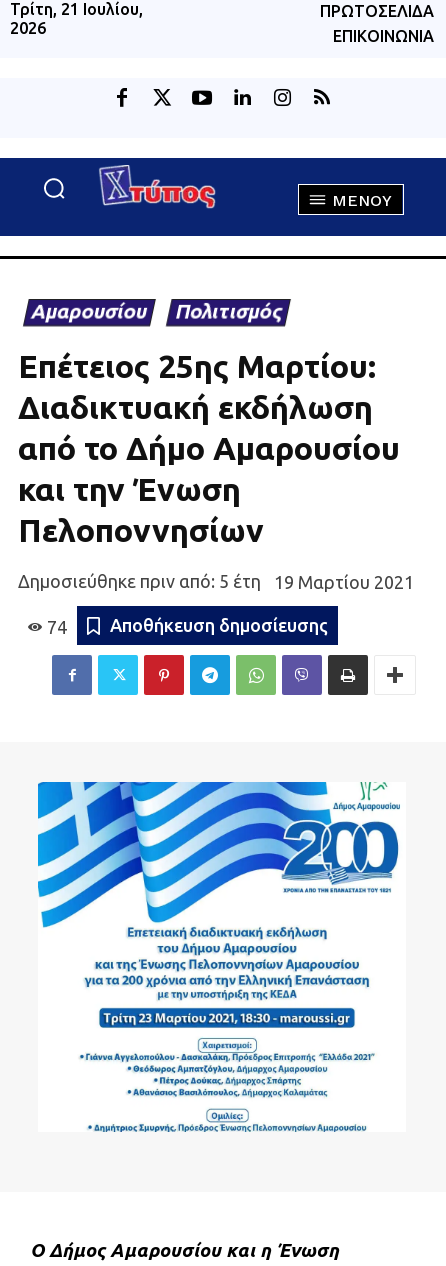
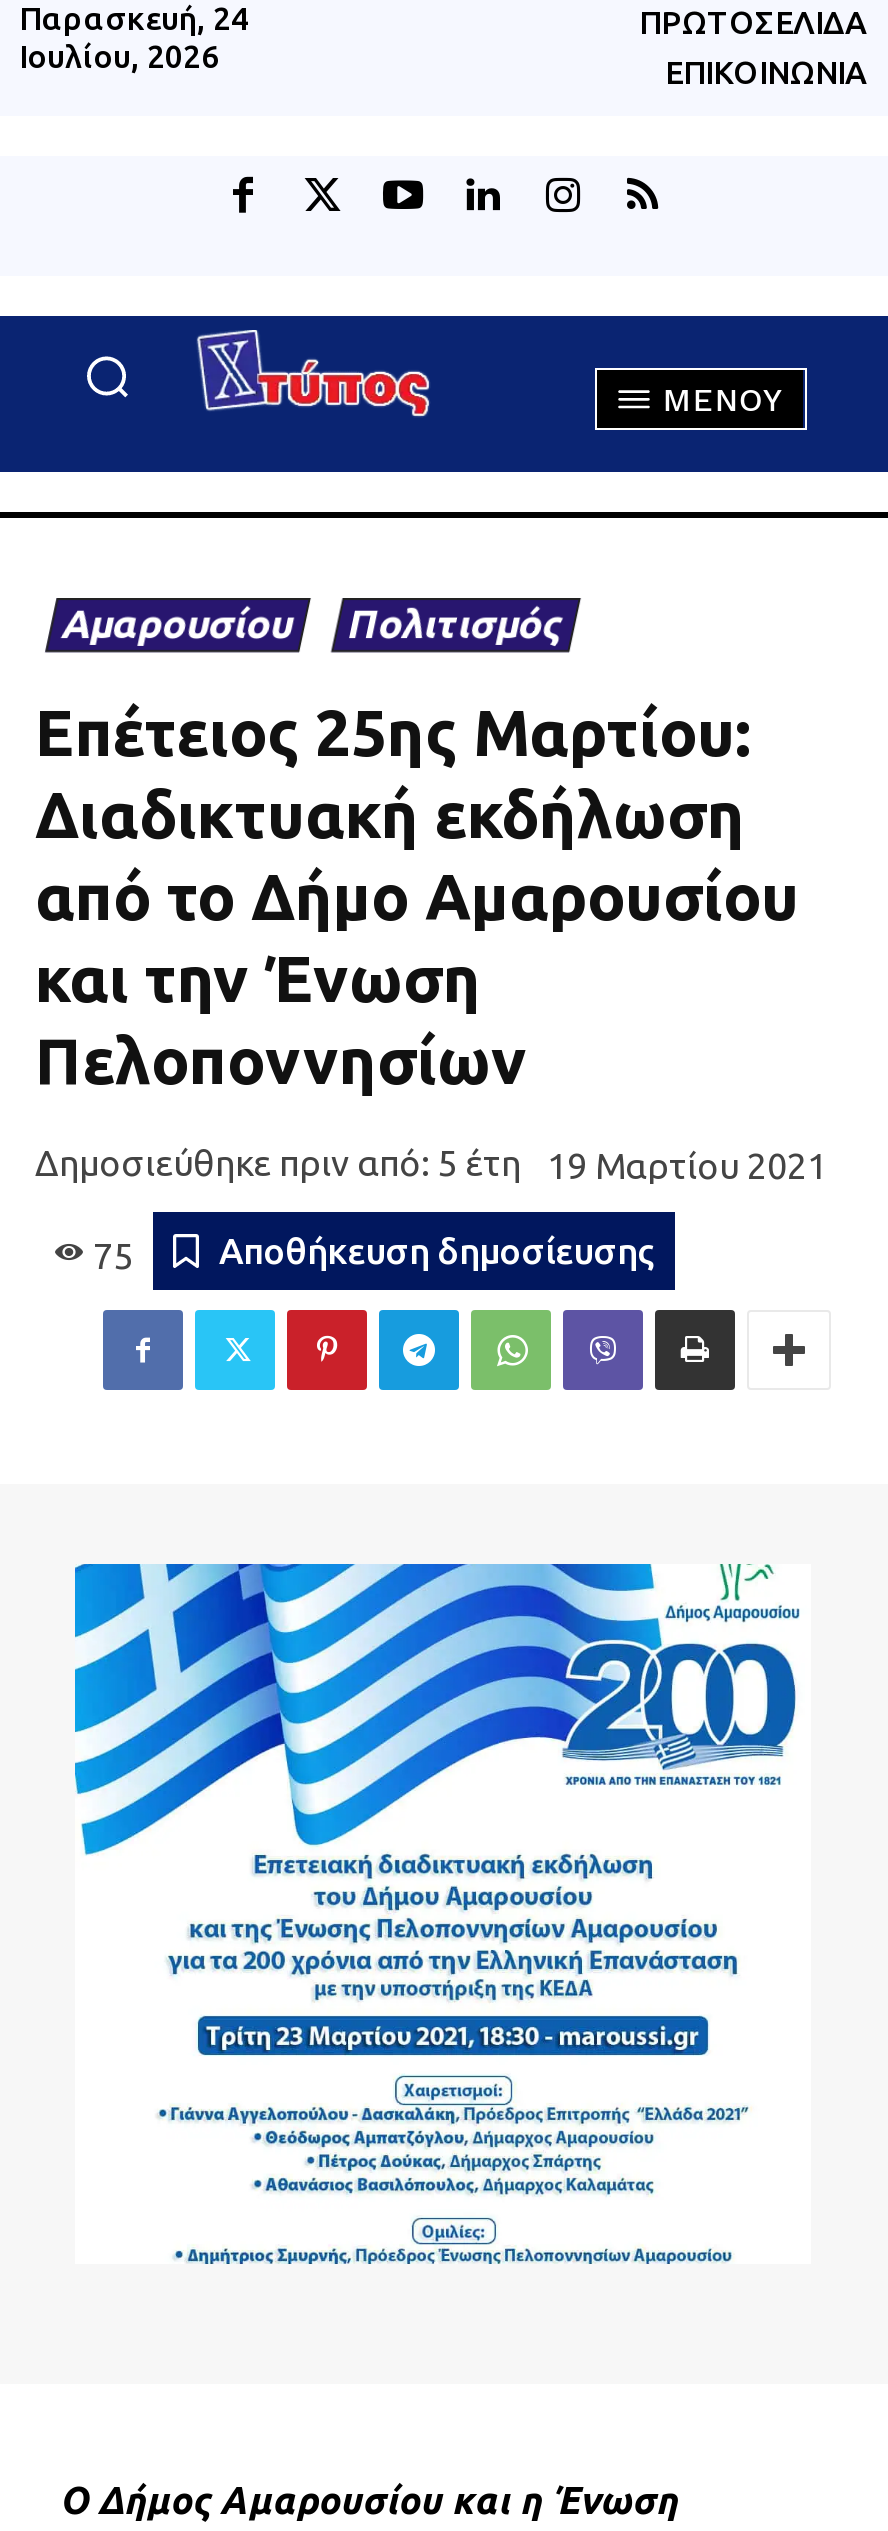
- Τρίτη, 21 Ιουλίου,
- 2026
+ Παρασκευή, 24
+ Ιουλίου, 2026

- 74
+ 75
